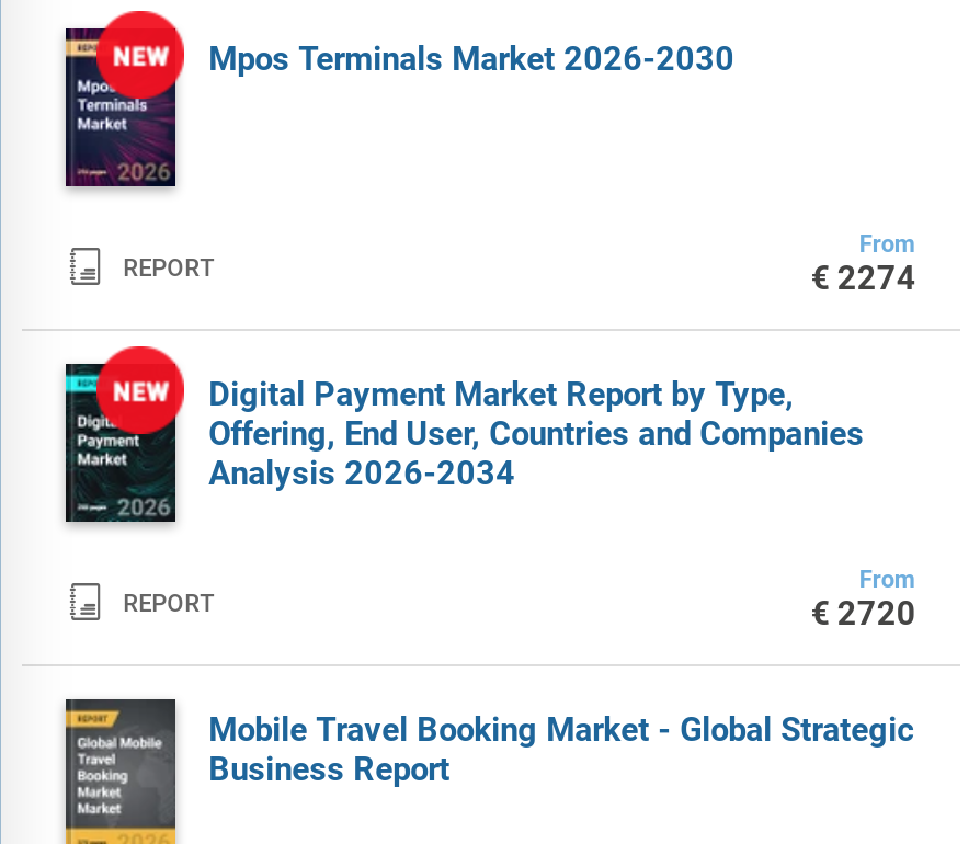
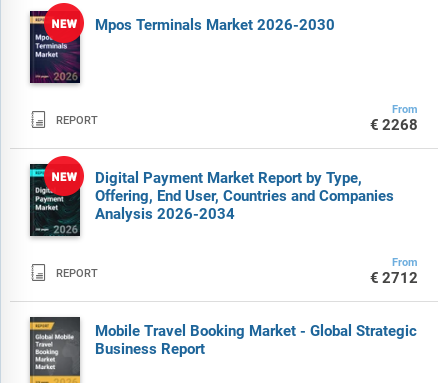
- €2274
+ €2268

- €2720
+ €2712
